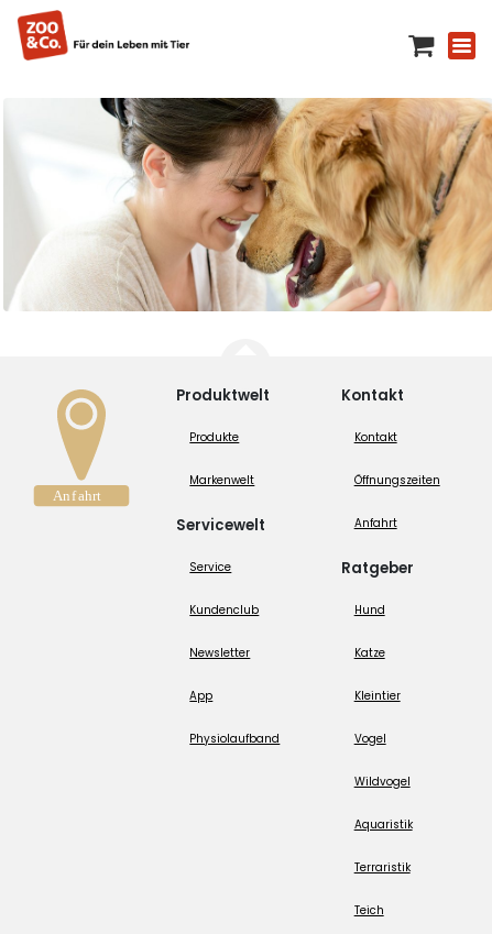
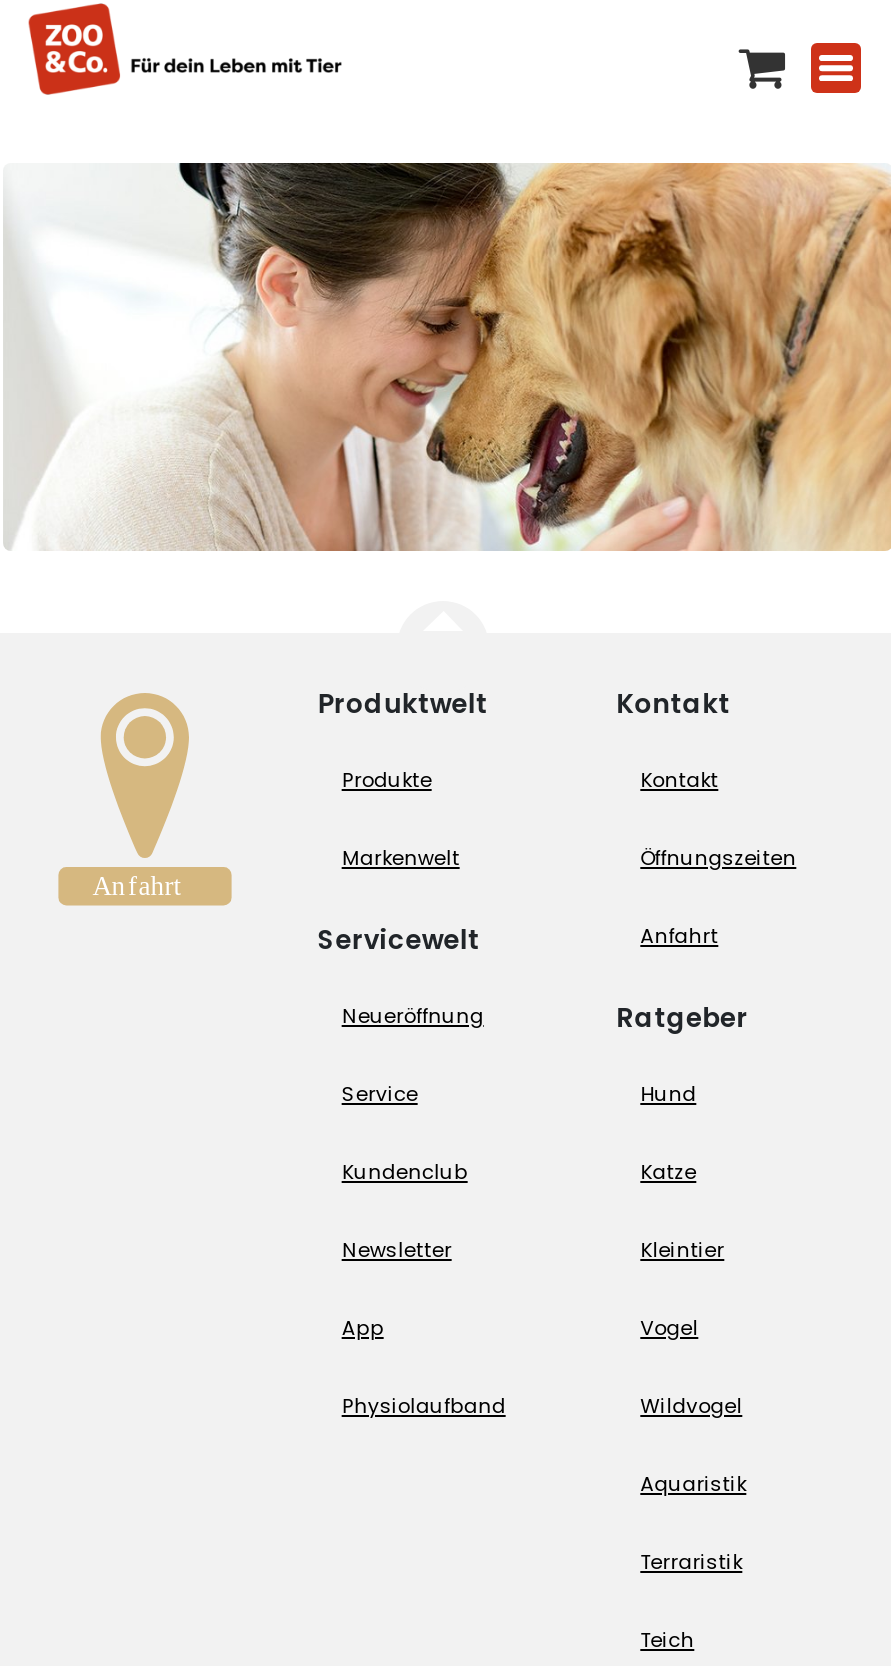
moved down: Service | Kundenclub | Newsletter | App | Physiolaufband

+ Neueröffnung
